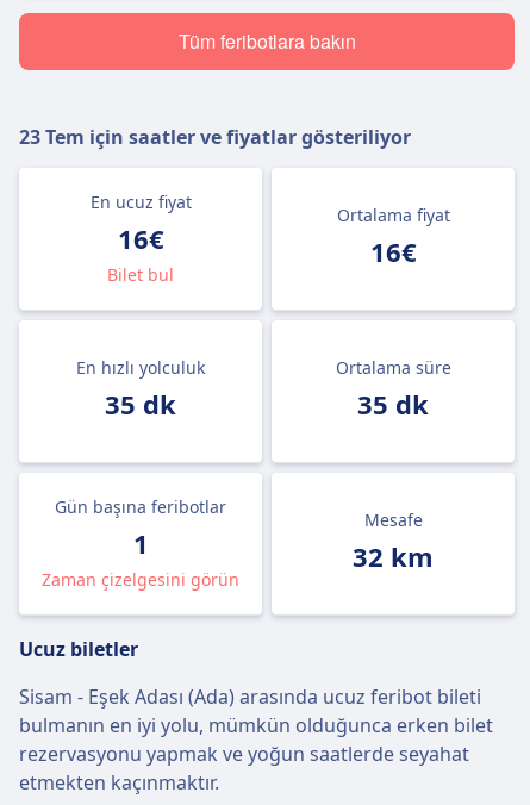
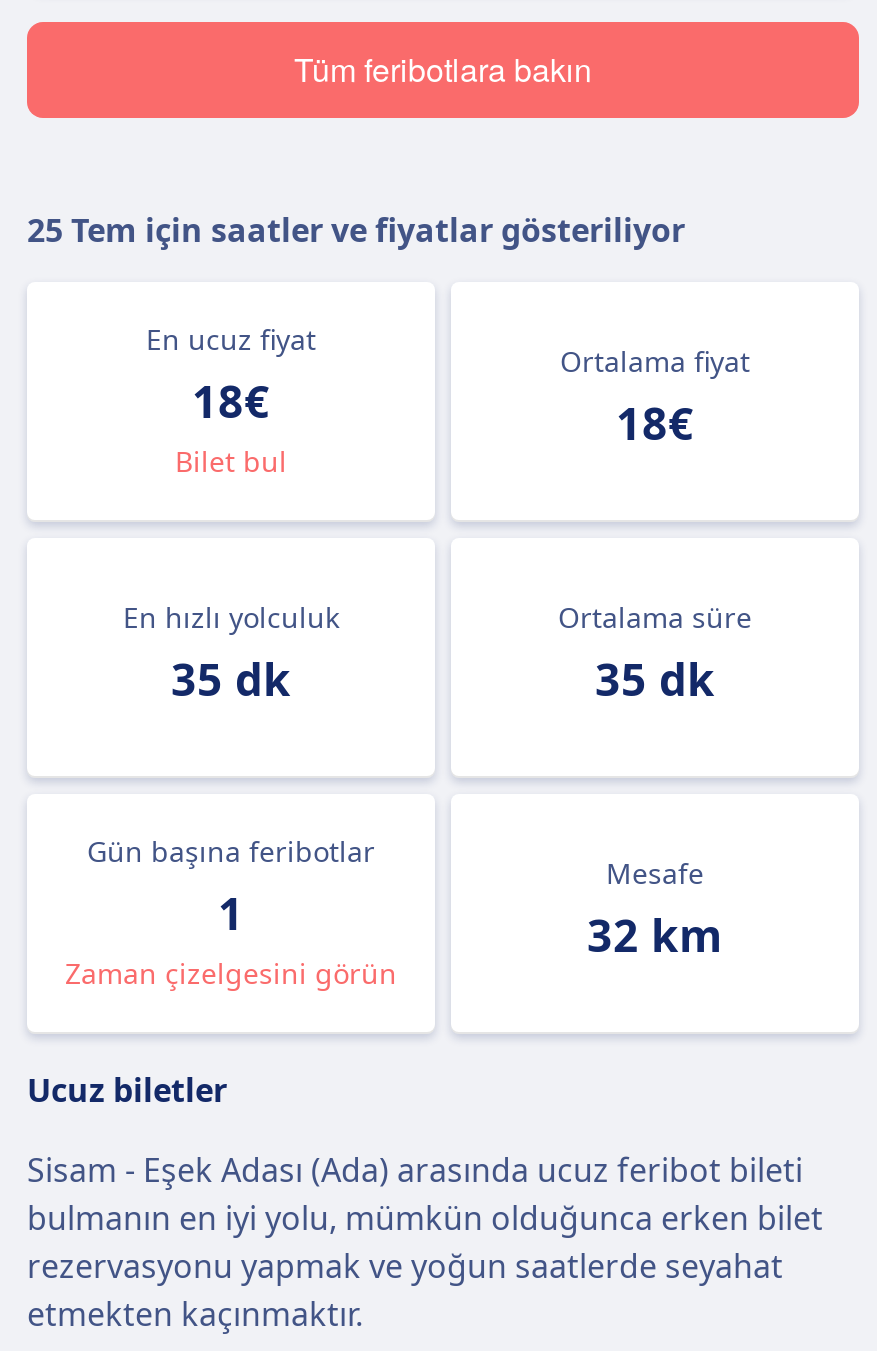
- 23 Tem için saatler ve fiyatlar gösteriliyor
+ 25 Tem için saatler ve fiyatlar gösteriliyor

- 16€
+ 18€

- 16€
+ 18€
